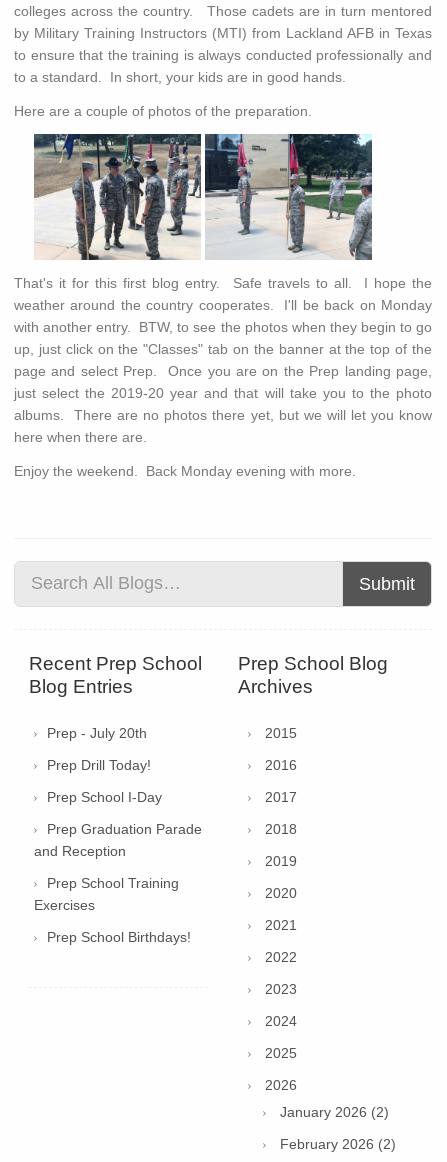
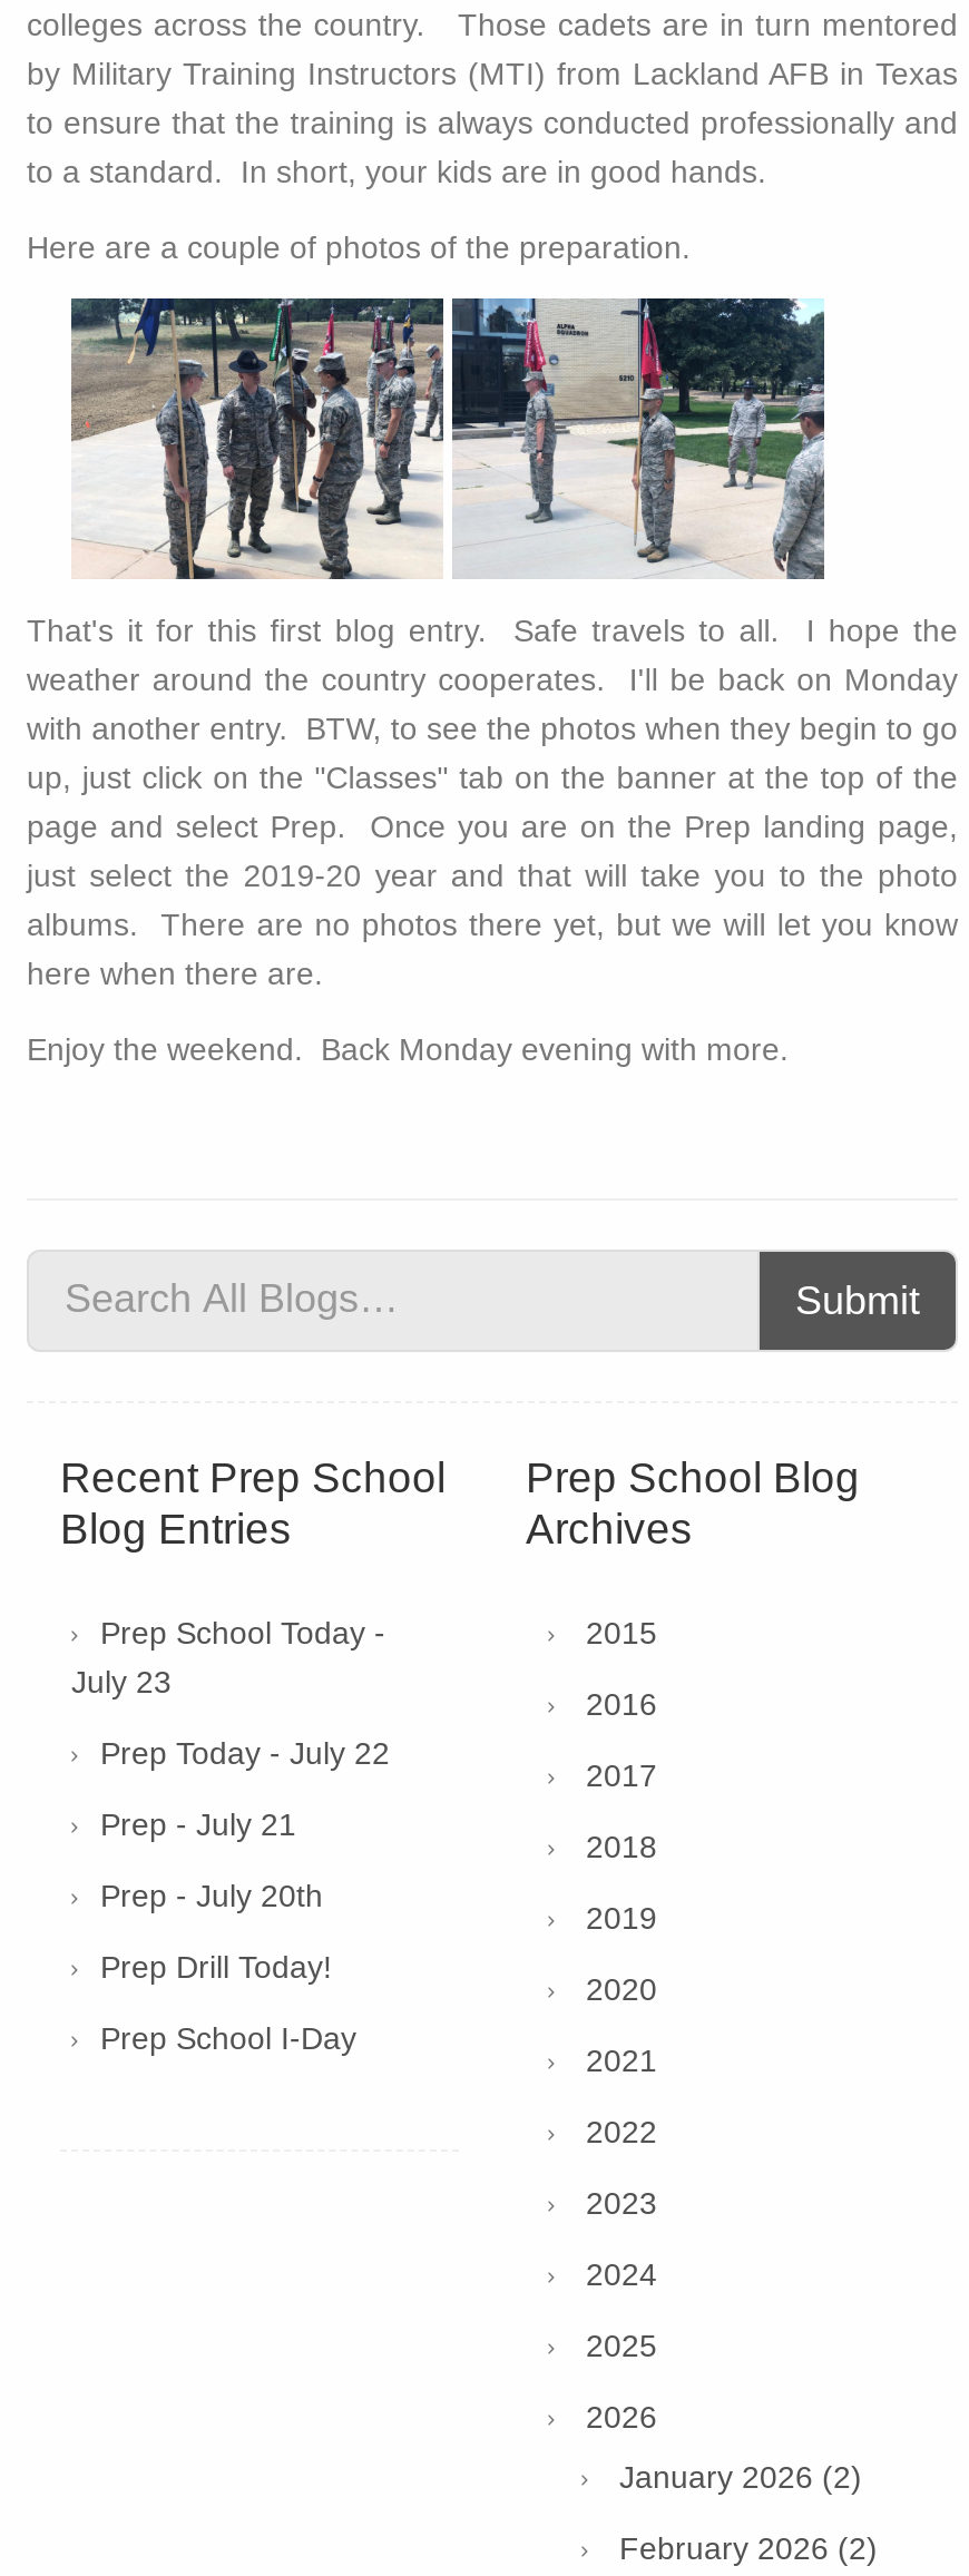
moved down: Prep - July 20th | Prep Drill Today! | Prep School I-Day

+ Prep School Today -
+ July 23
+ Prep Today - July 22
+ Prep - July 21

- Prep Graduation Parade
- and Reception
- Prep School Training
- Exercises
- Prep School Birthdays!
